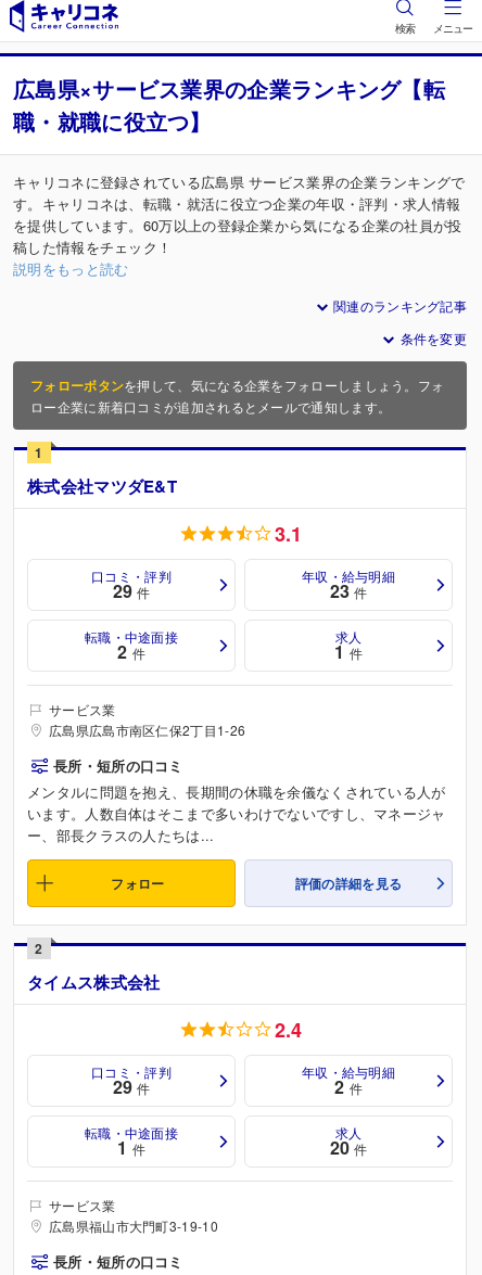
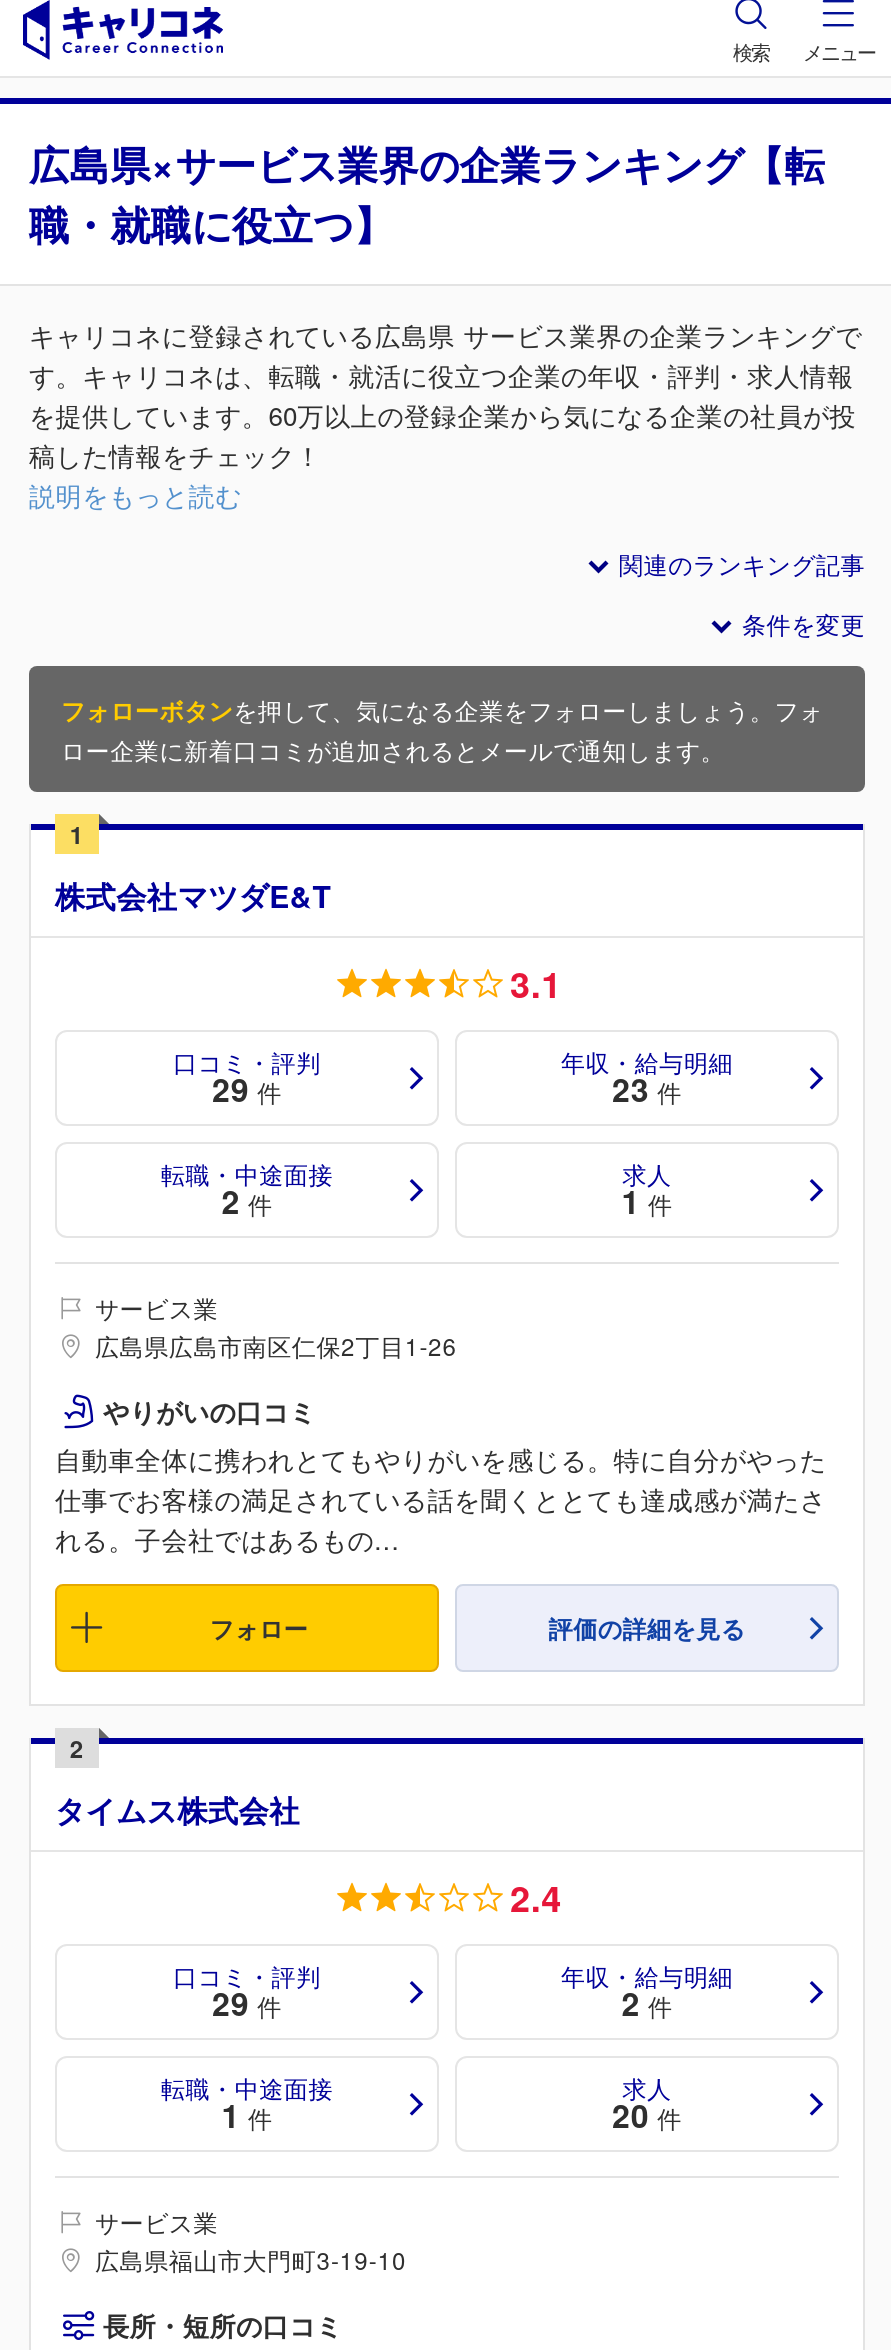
- 長所・短所の口コミ
- メンタルに問題を抱え、長期間の休職を余儀なくされている人が
- います。人数自体はそこまで多いわけでないですし、マネージャ
- ー、部長クラスの人たちは...
+ やりがいの口コミ
+ 自動車全体に携われとてもやりがいを感じる。特に自分がやった
+ 仕事でお客様の満足されている話を聞くととても達成感が満たさ
+ れる。子会社ではあるもの...
